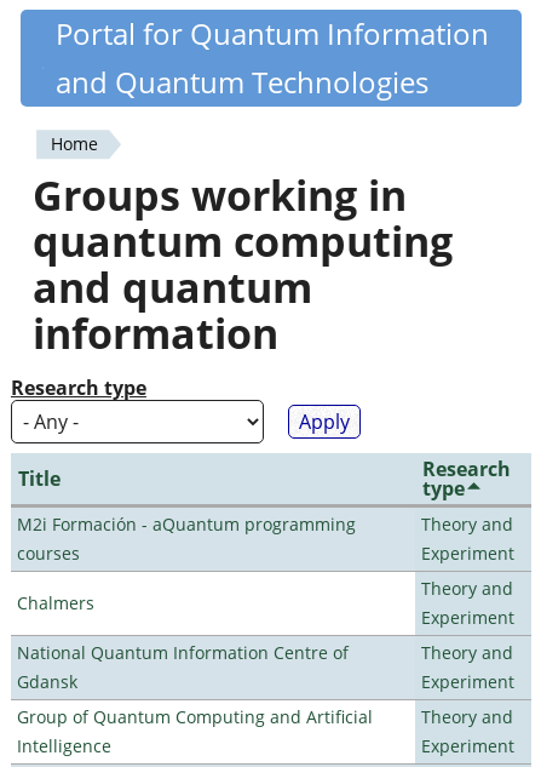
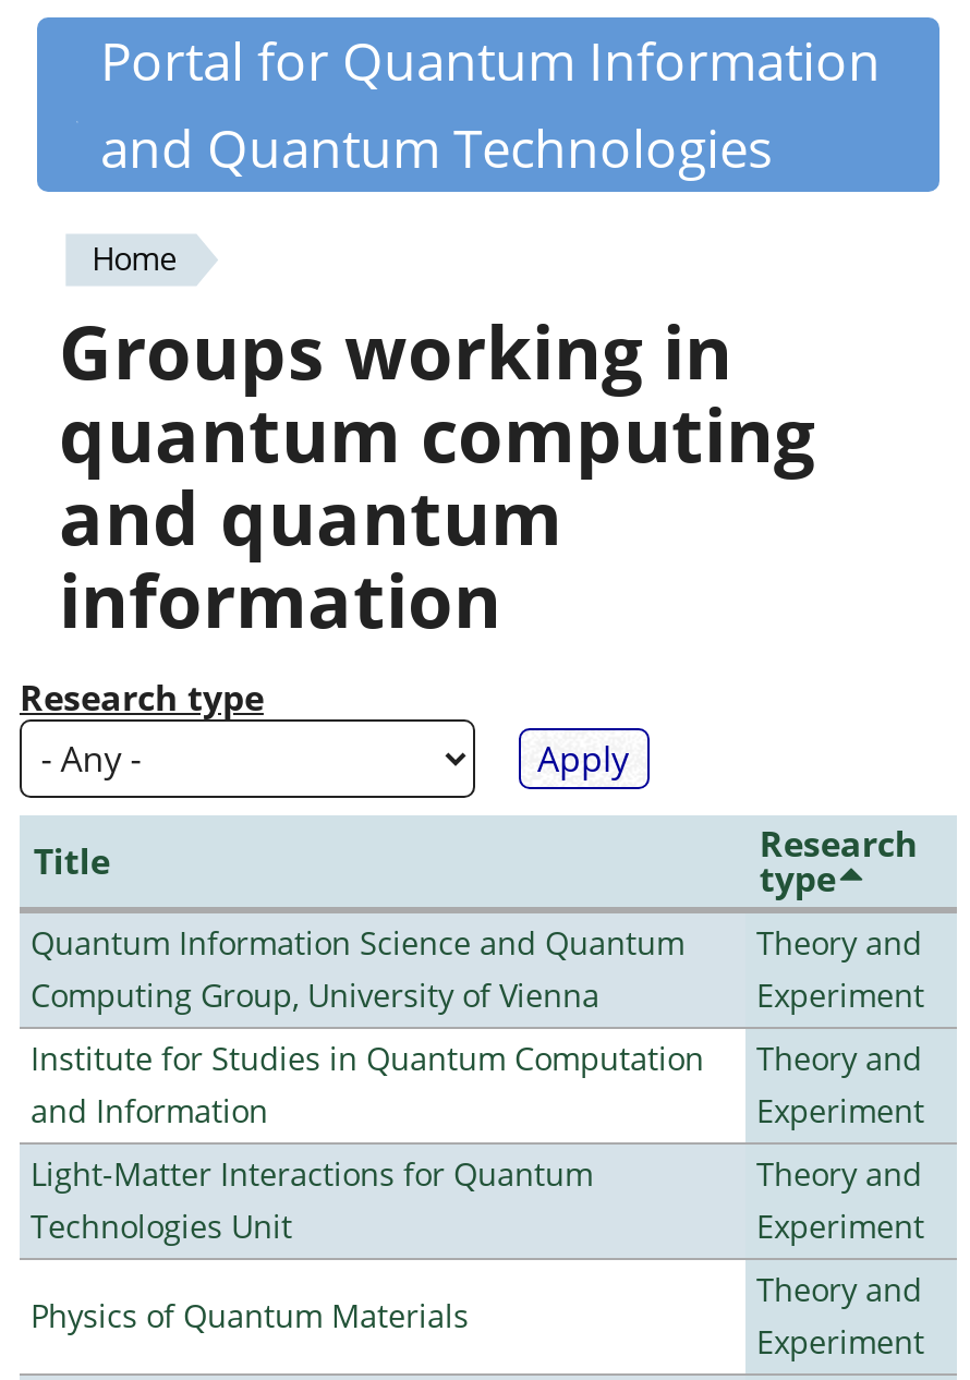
- M2i Formación - aQuantum programming
- courses
+ Quantum Information Science and Quantum
+ Computing Group, University of Vienna

- Chalmers
+ Institute for Studies in Quantum Computation
+ and Information

- National Quantum Information Centre of
- Gdansk
+ Light-Matter Interactions for Quantum
+ Technologies Unit

- Group of Quantum Computing and Artificial
- Intelligence
+ Physics of Quantum Materials
